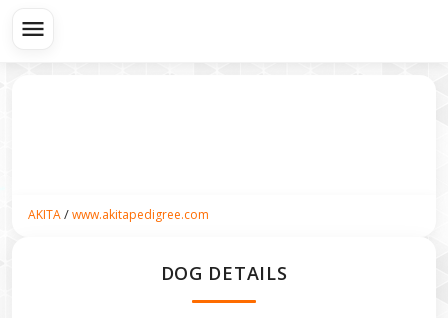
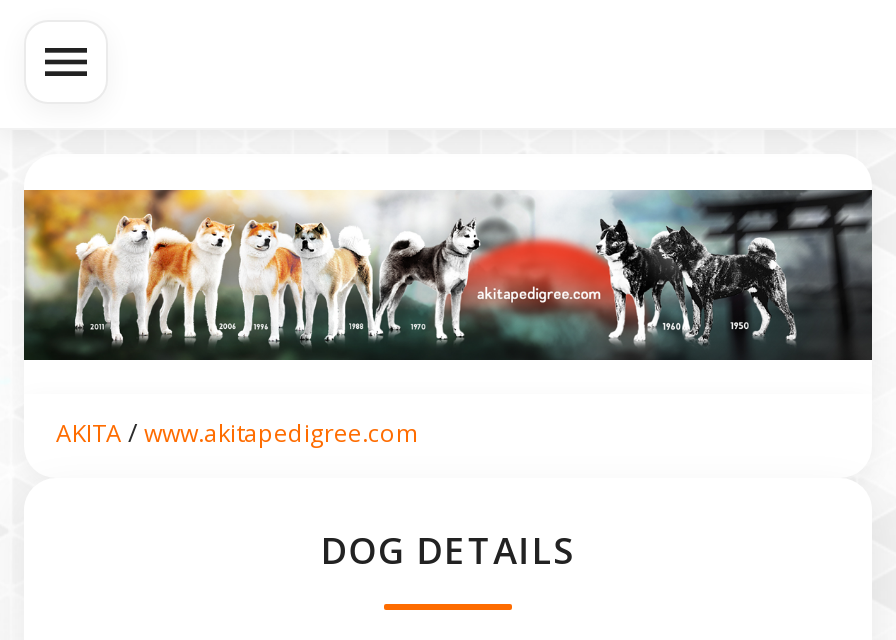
+ [image]
